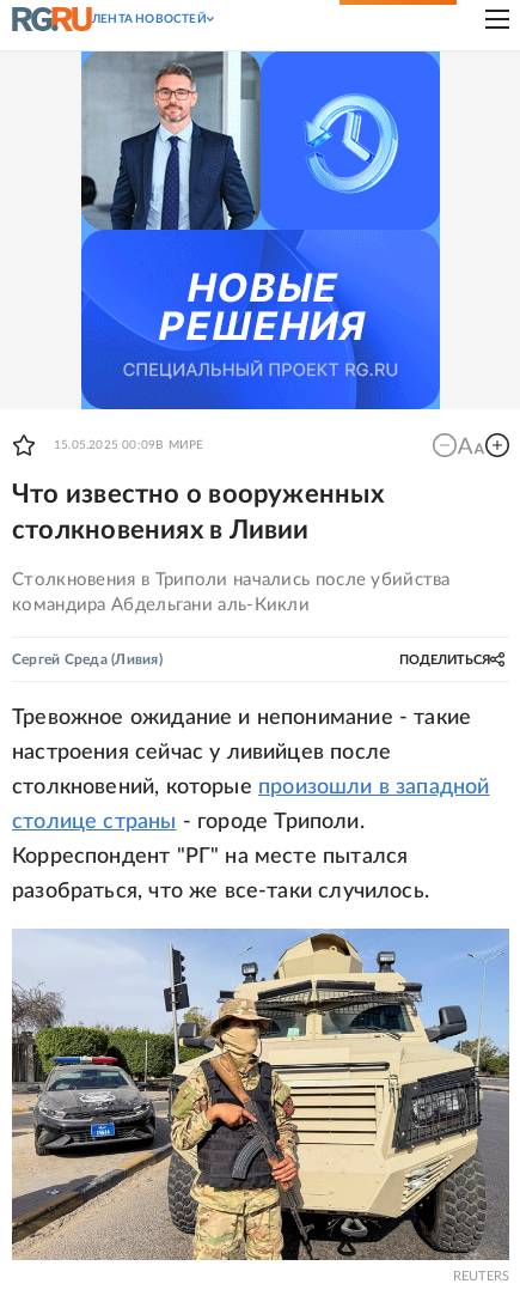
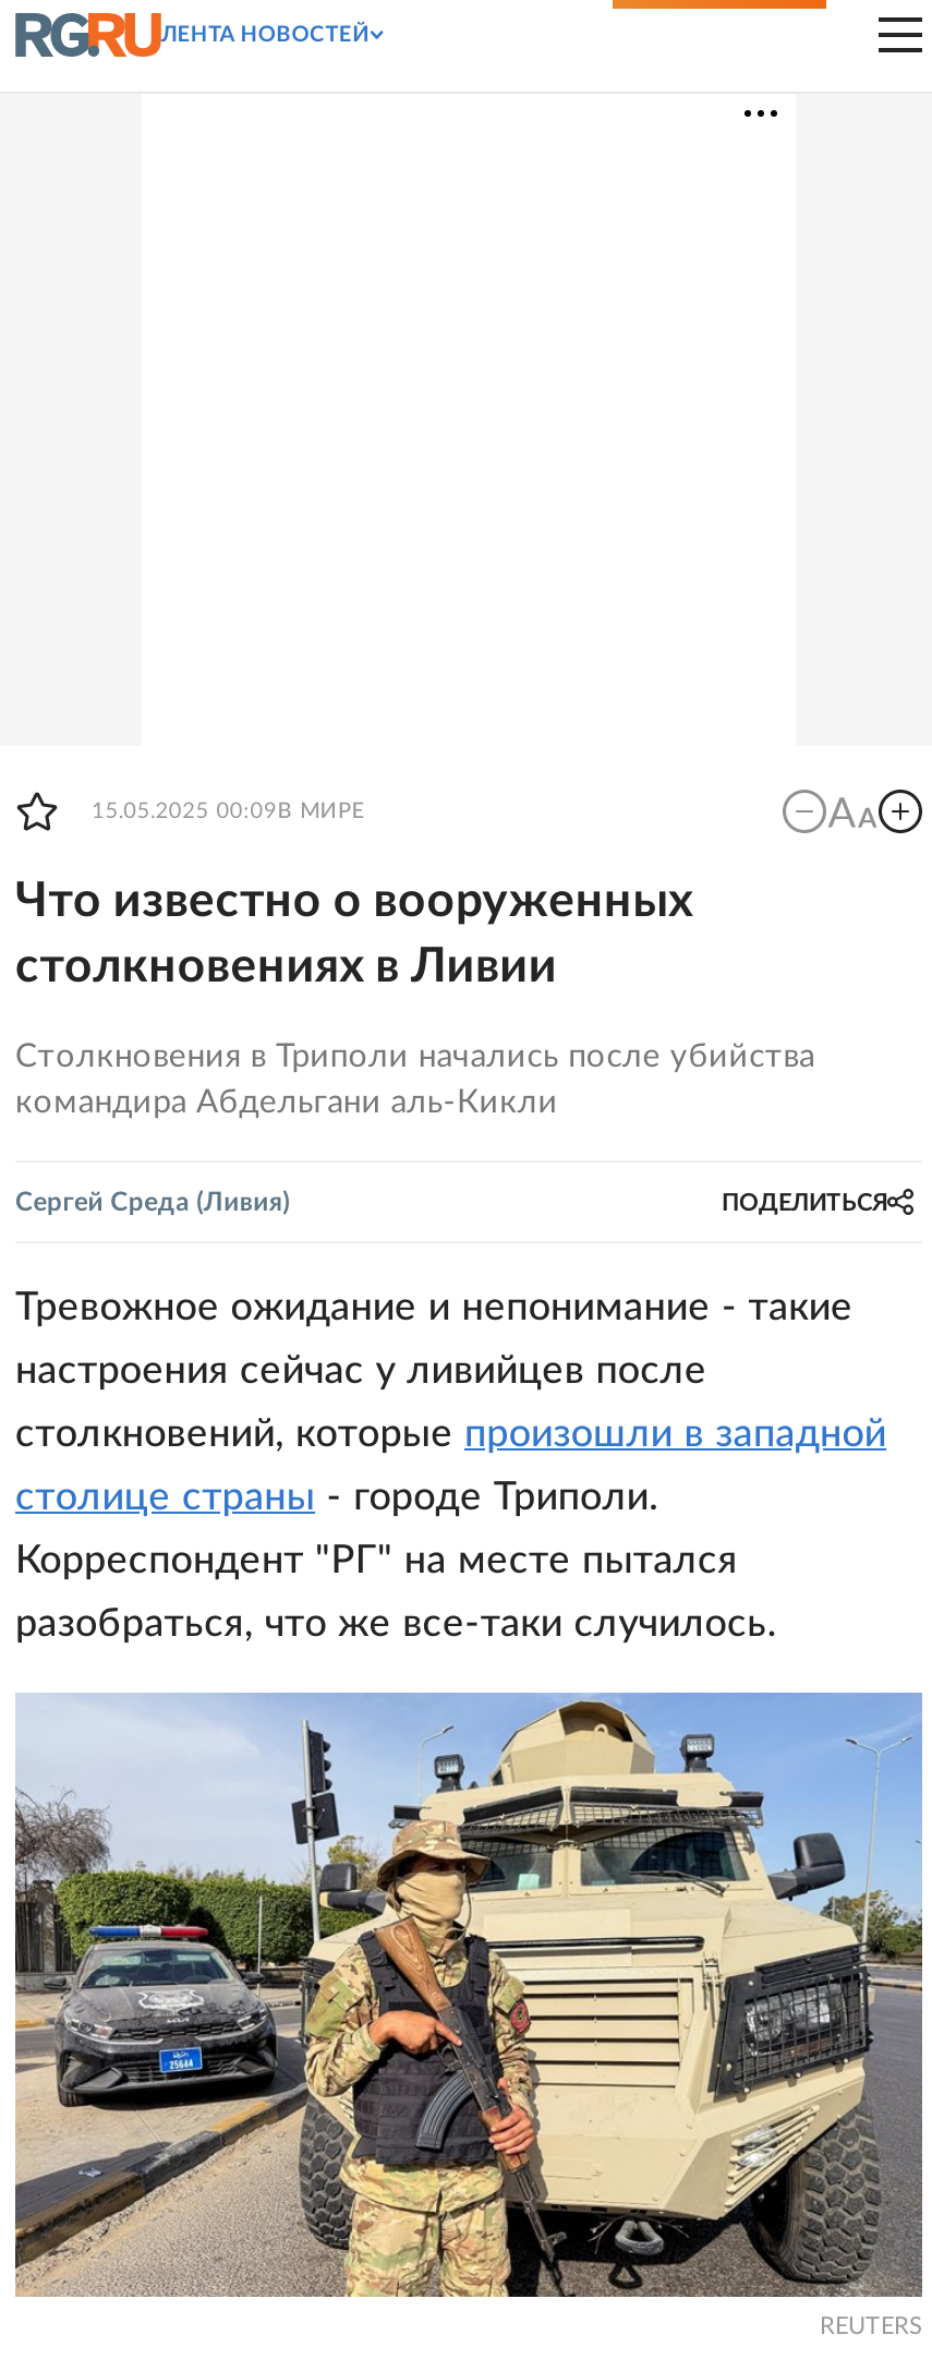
- [image]
